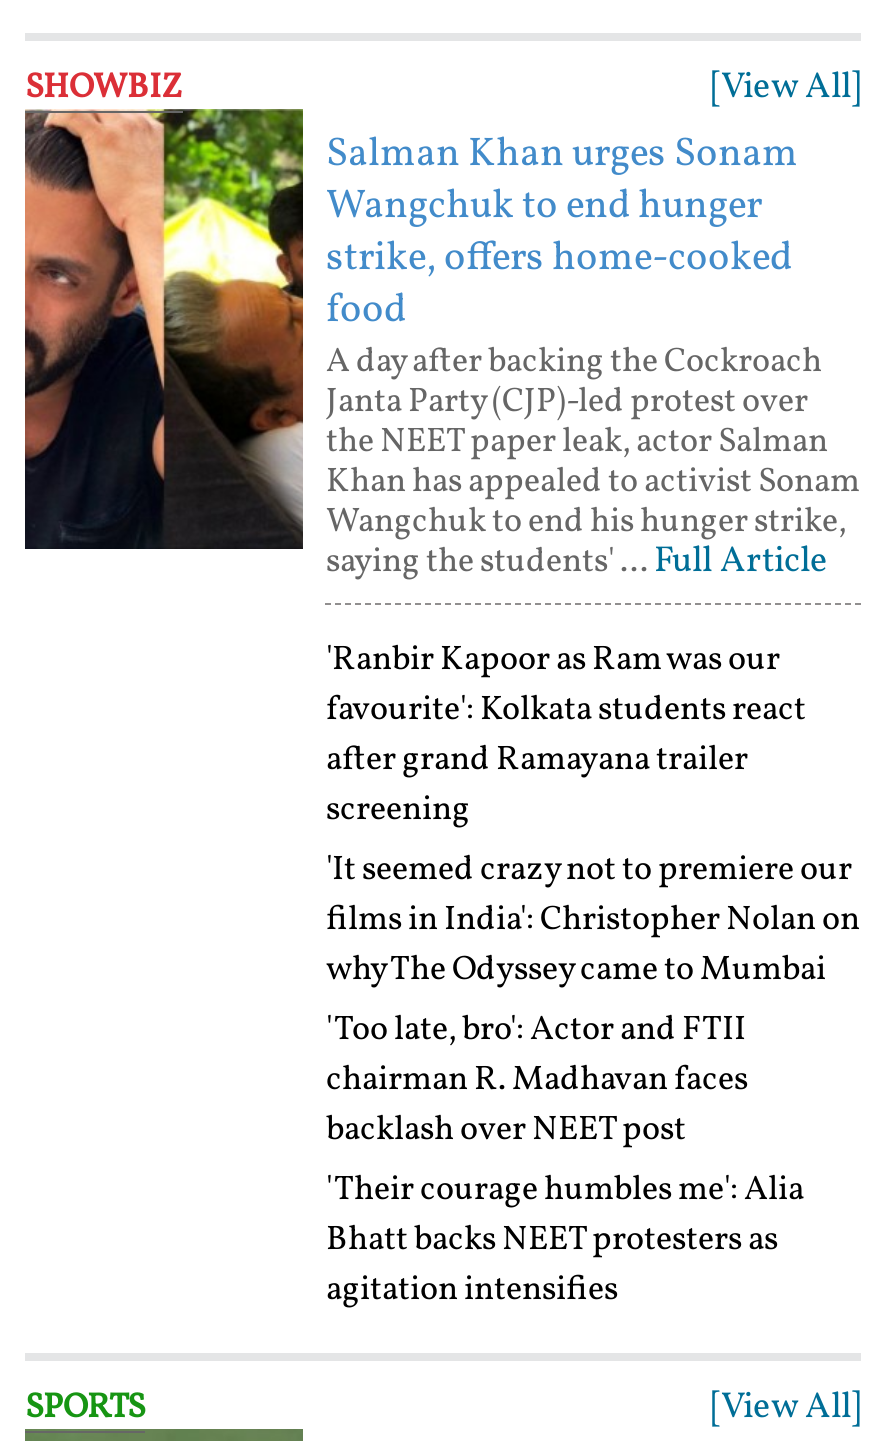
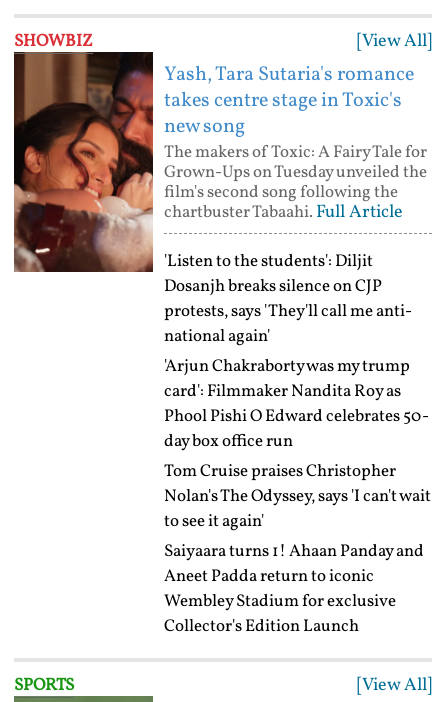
- [image]
- Salman Khan urges Sonam
- Wangchuk to end hunger
- strike, offers home-cooked
- food
- A day after backing the Cockroach
- Janta Party (CJP)-led protest over
- the NEET paper leak, actor Salman
- Khan has appealed to activist Sonam
- Wangchuk to end his hunger strike,
- saying the students' ... Full Article
+ [image]
+ Yash, Tara Sutaria's romance
+ takes centre stage in Toxic's
+ new song
+ The makers of Toxic: A Fairy Tale for
+ Grown-Ups on Tuesday unveiled the
+ film's second song following the
+ chartbuster Tabaahi. Full Article

- 'Ranbir Kapoor as Ram was our
- favourite': Kolkata students react
- after grand Ramayana trailer
- screening
- 'It seemed crazy not to premiere our
- films in India': Christopher Nolan on
- why The Odyssey came to Mumbai
- 'Too late, bro': Actor and FTII
- chairman R. Madhavan faces
- backlash over NEET post
- 'Their courage humbles me': Alia
- Bhatt backs NEET protesters as
- agitation intensifies
+ 'Listen to the students': Diljit
+ Dosanjh breaks silence on CJP
+ protests, says 'They'll call me anti-
+ national again'
+ 'Arjun Chakraborty was my trump
+ card': Filmmaker Nandita Roy as
+ Phool Pishi O Edward celebrates 50-
+ day box office run
+ Tom Cruise praises Christopher
+ Nolan's The Odyssey, says 'I can't wait
+ to see it again'
+ Saiyaara turns 1! Ahaan Panday and
+ Aneet Padda return to iconic
+ Wembley Stadium for exclusive
+ Collector's Edition Launch
